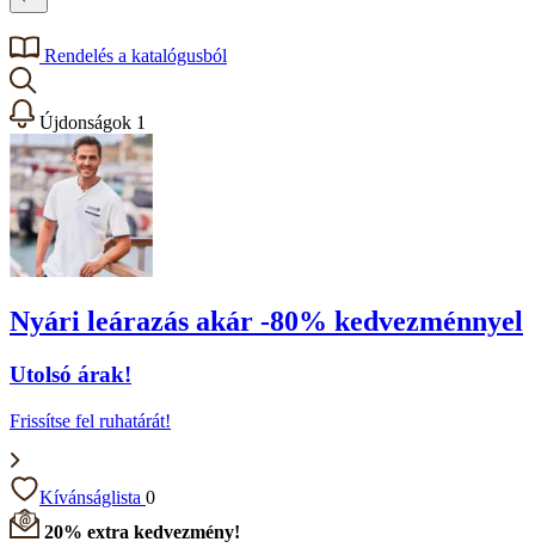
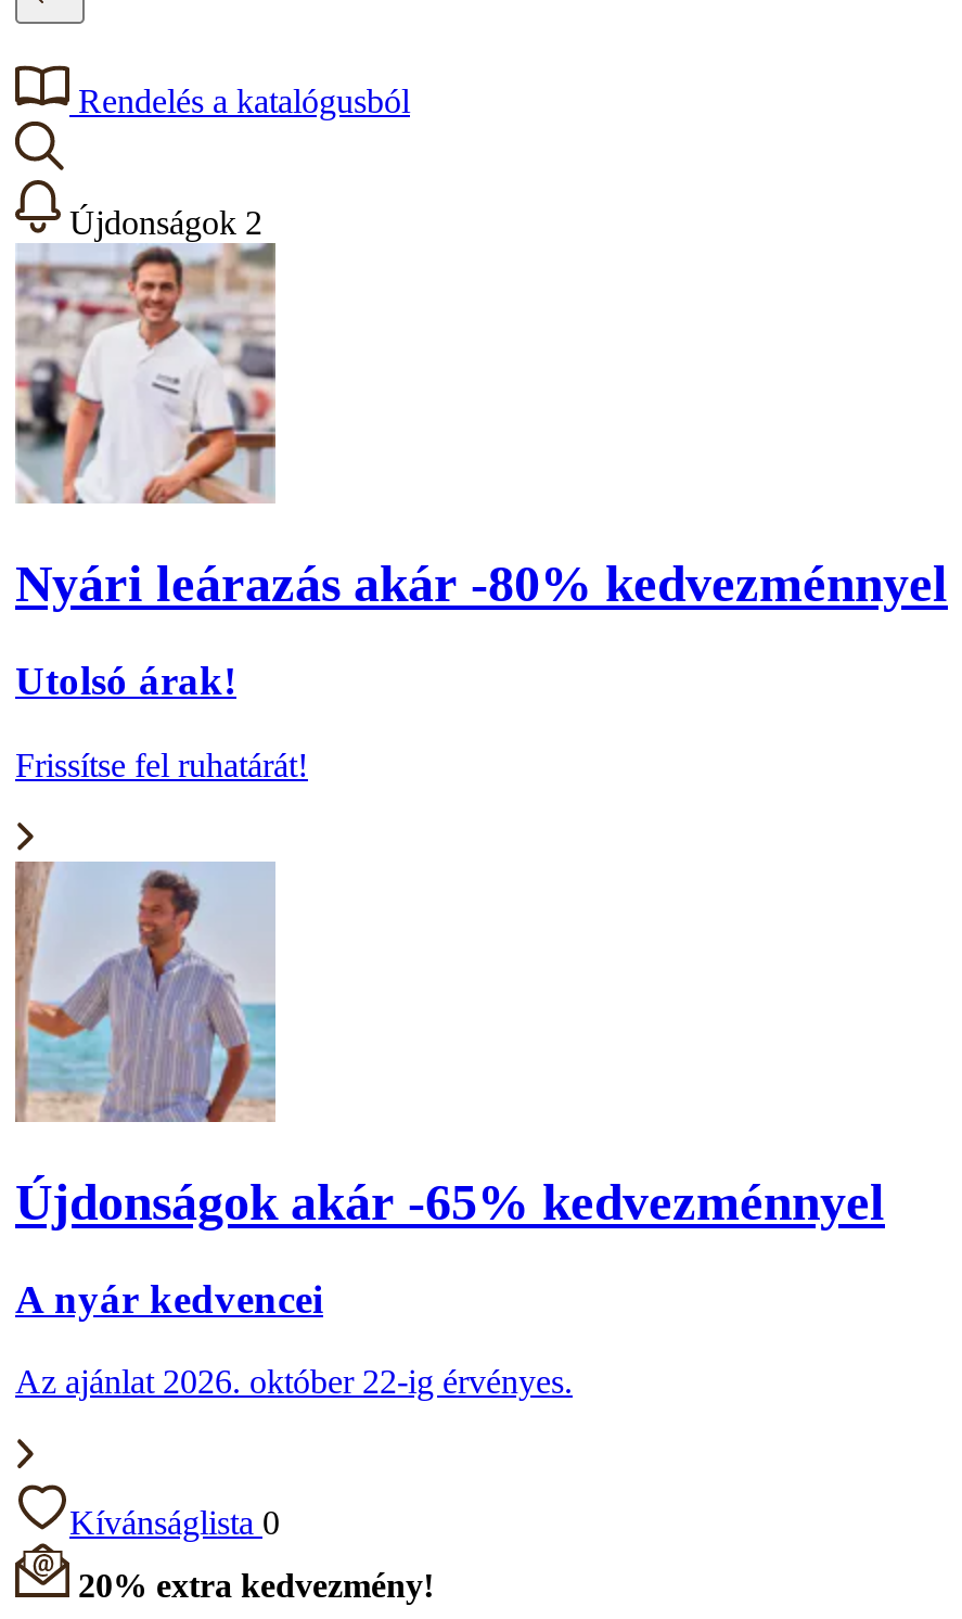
- Újdonságok 1
+ Újdonságok 2

+ [image]
+ Újdonságok akár -65% kedvezménnyel
+ A nyár kedvencei
+ Az ajánlat 2026. október 22-ig érvényes.
